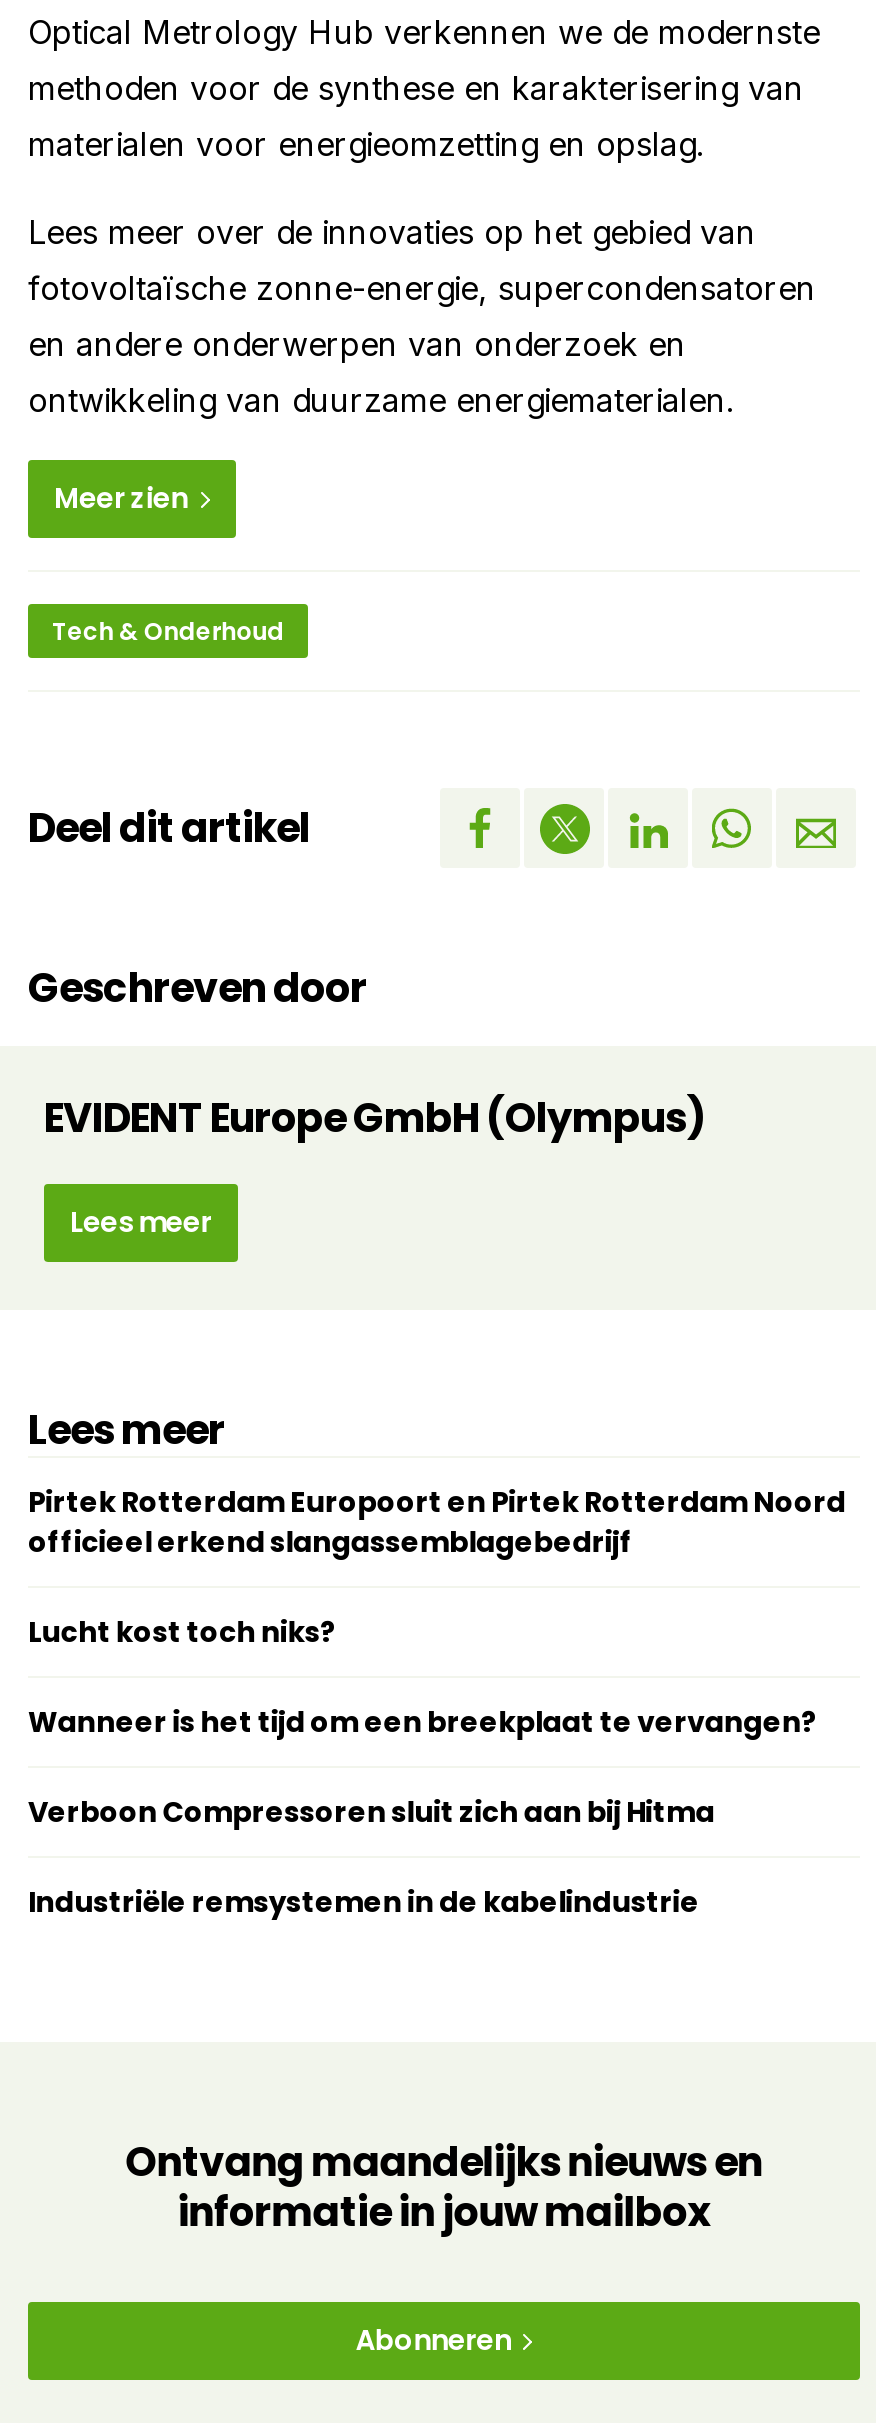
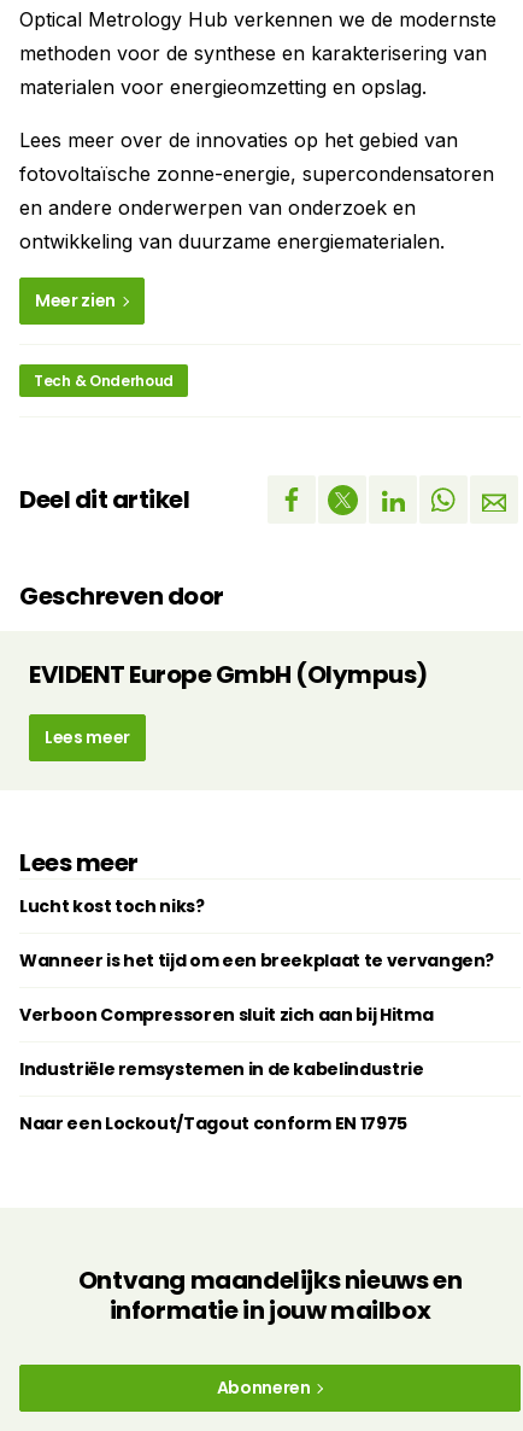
- Pirtek Rotterdam Europoort en Pirtek Rotterdam Noord
- officieel erkend slangassemblagebedrijf

moved up: Lucht kost toch niks? | Wanneer is het tijd om een breekplaat te vervangen? | Verboon Compressoren sluit zich aan bij Hitma | Industriële remsystemen in de kabelindustrie

+ Naar een Lockout/Tagout conform EN 17975
